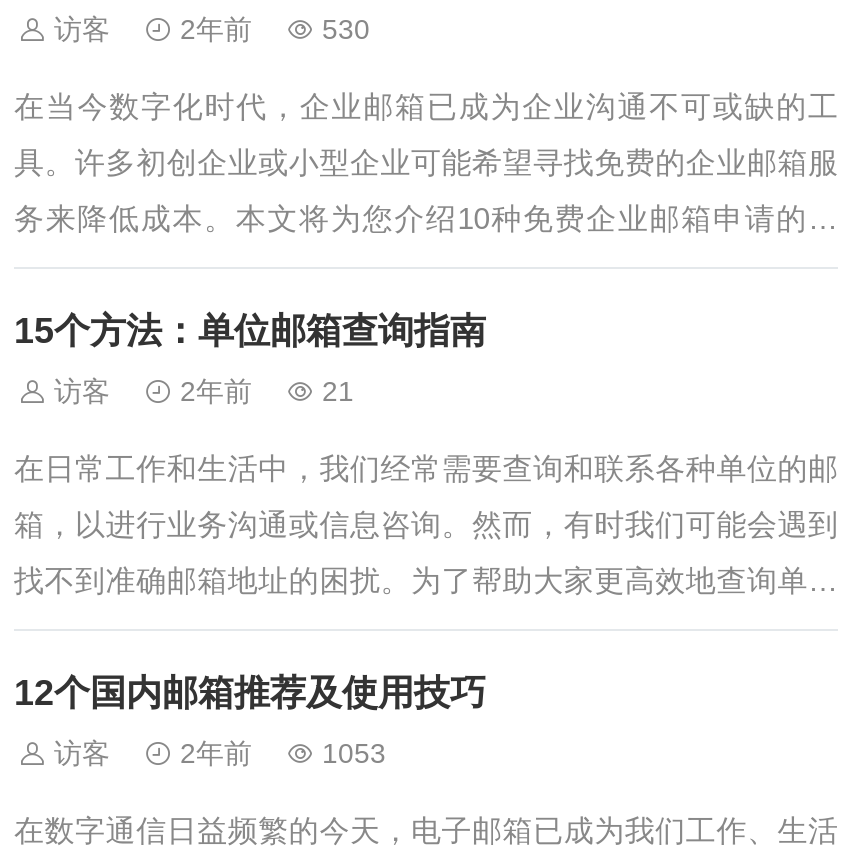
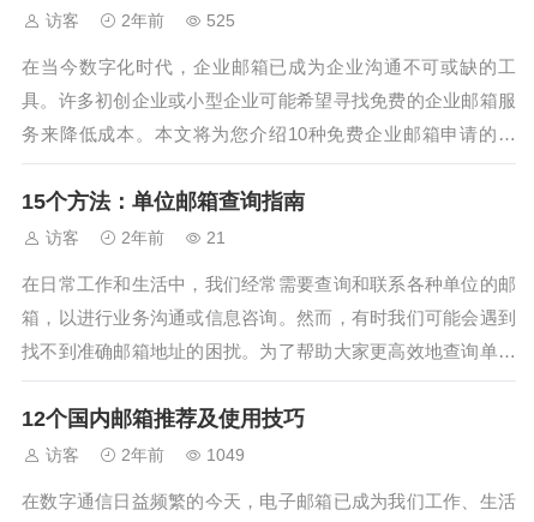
- 530
+ 525

- 1053
+ 1049
